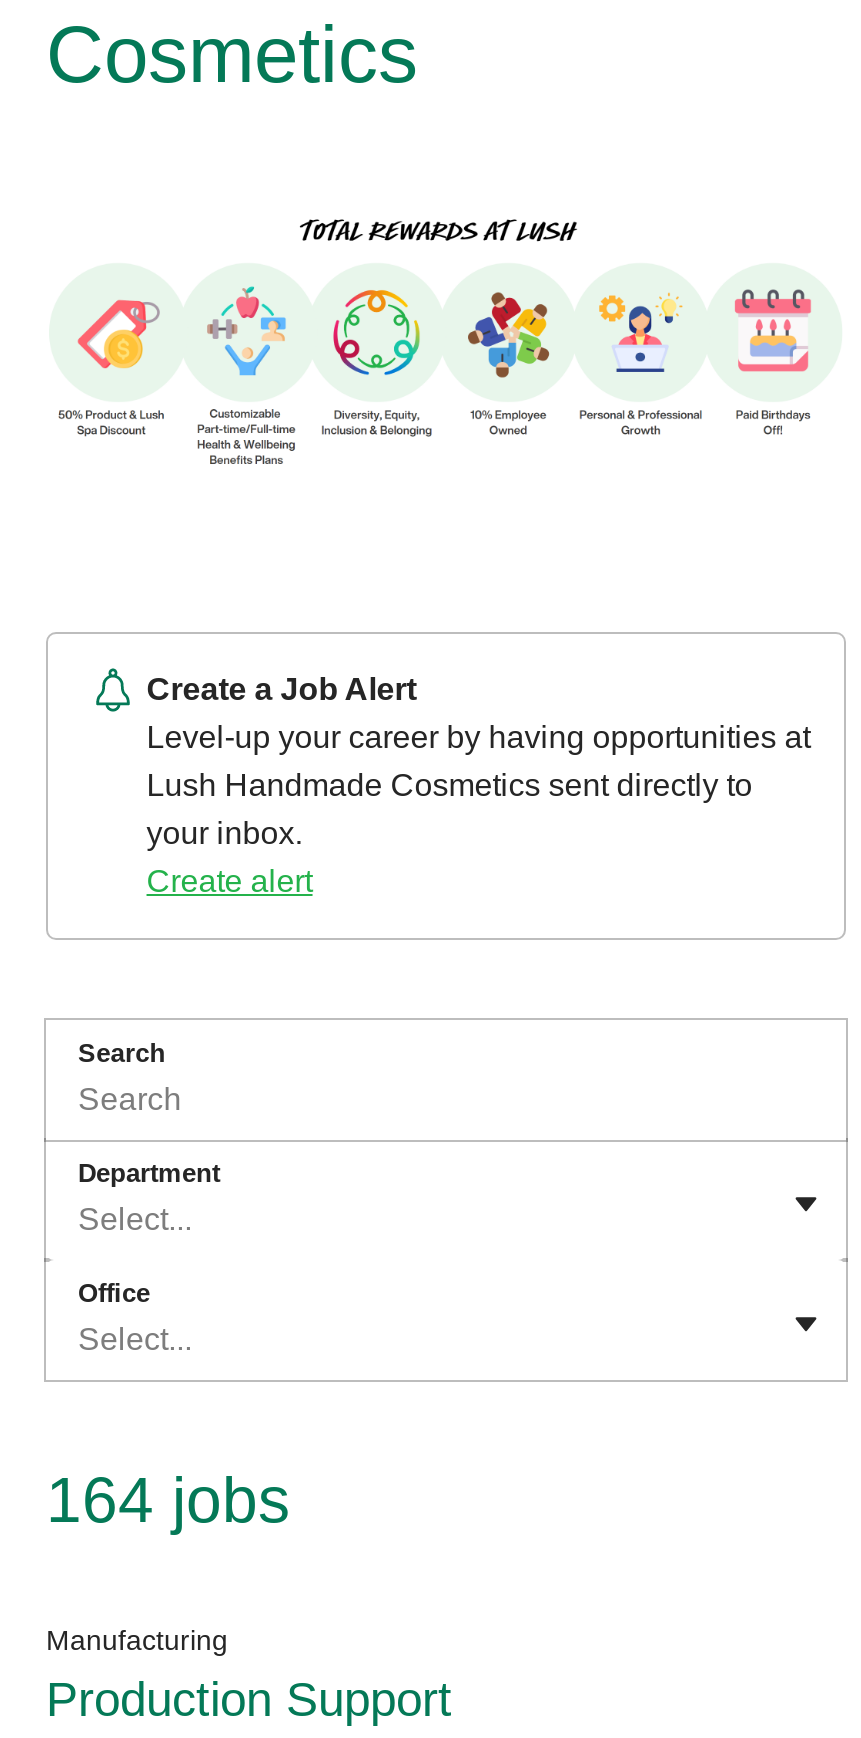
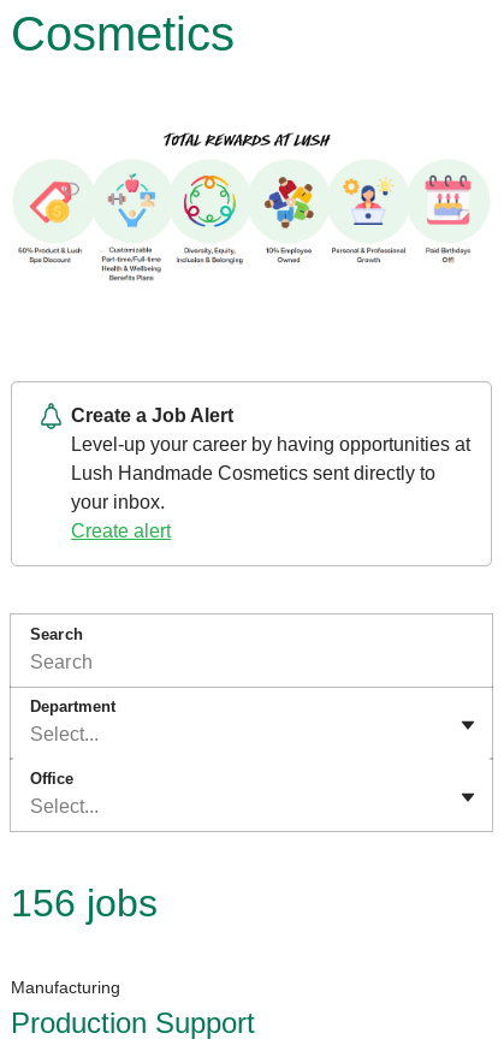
- 164 jobs
+ 156 jobs
